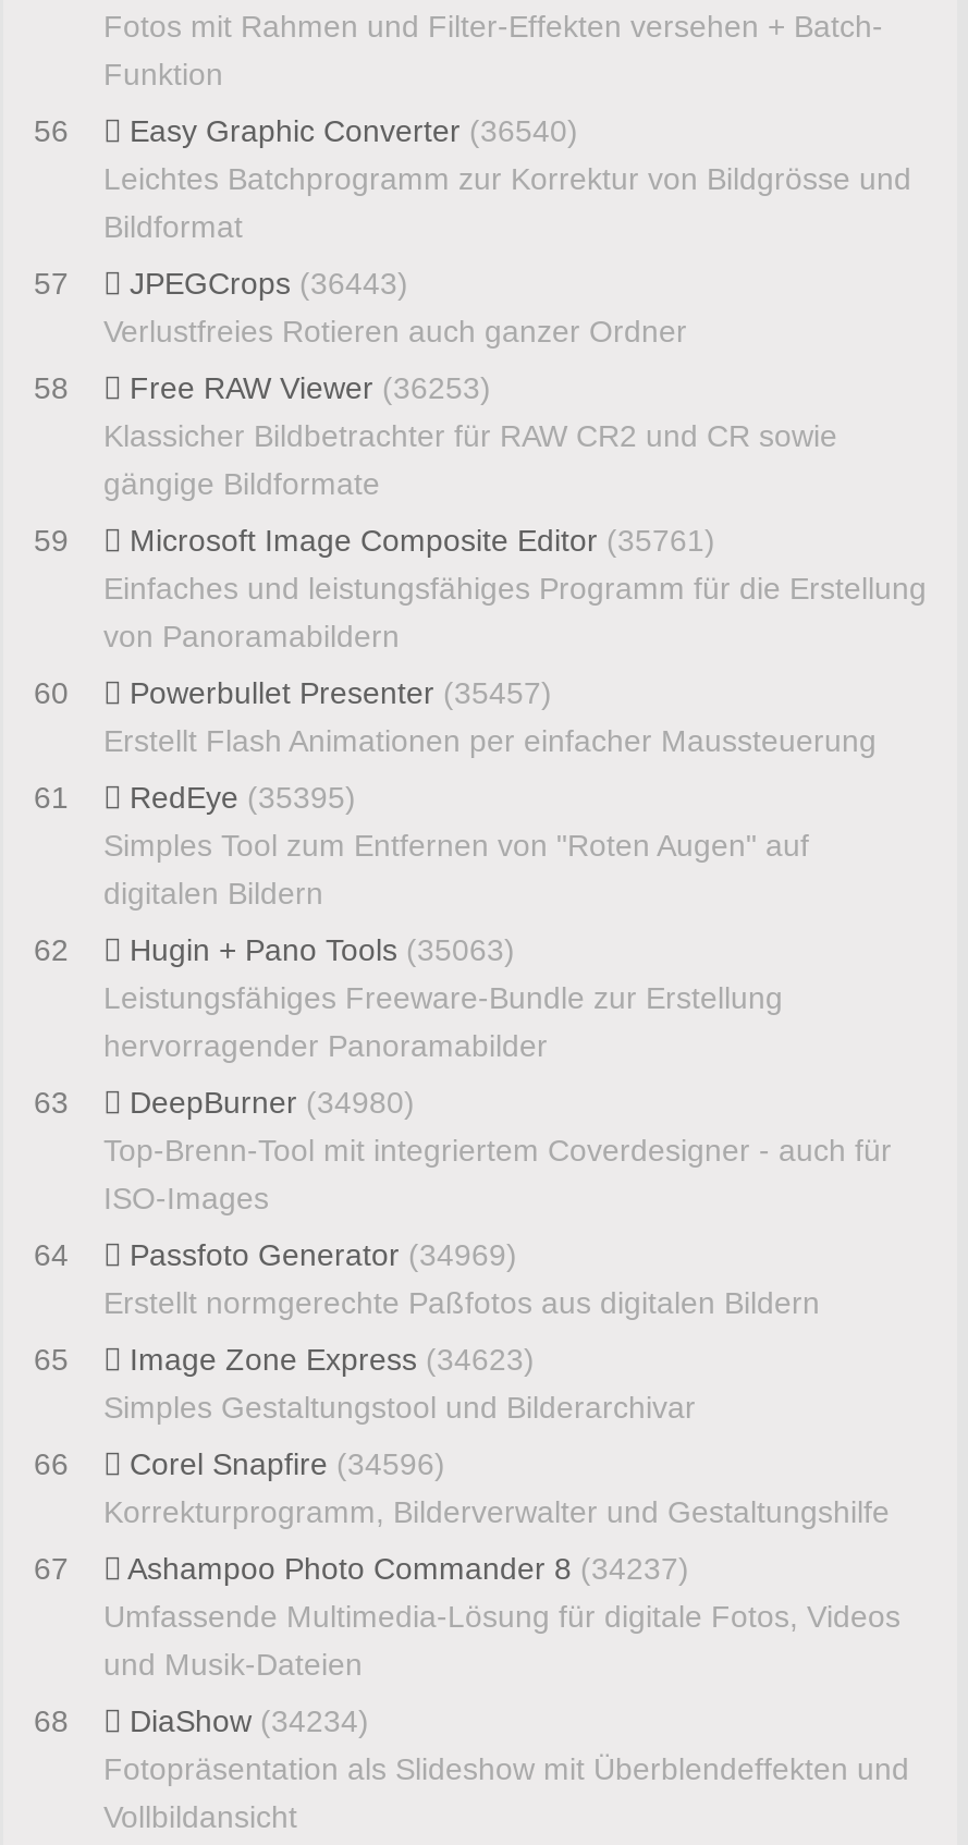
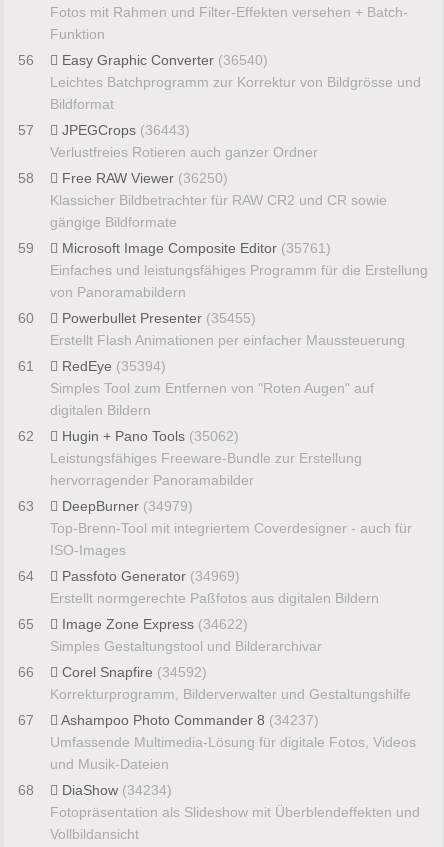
- Free RAW Viewer (36253)
+ Free RAW Viewer (36250)

- Powerbullet Presenter (35457)
+ Powerbullet Presenter (35455)

- 61 RedEye (35395)
+ 61 RedEye (35394)

- Hugin + Pano Tools (35063)
+ Hugin + Pano Tools (35062)

- 63 DeepBurner (34980)
+ 63 DeepBurner (34979)

- Image Zone Express (34623)
+ Image Zone Express (34622)

- Corel Snapfire (34596)
+ Corel Snapfire (34592)
